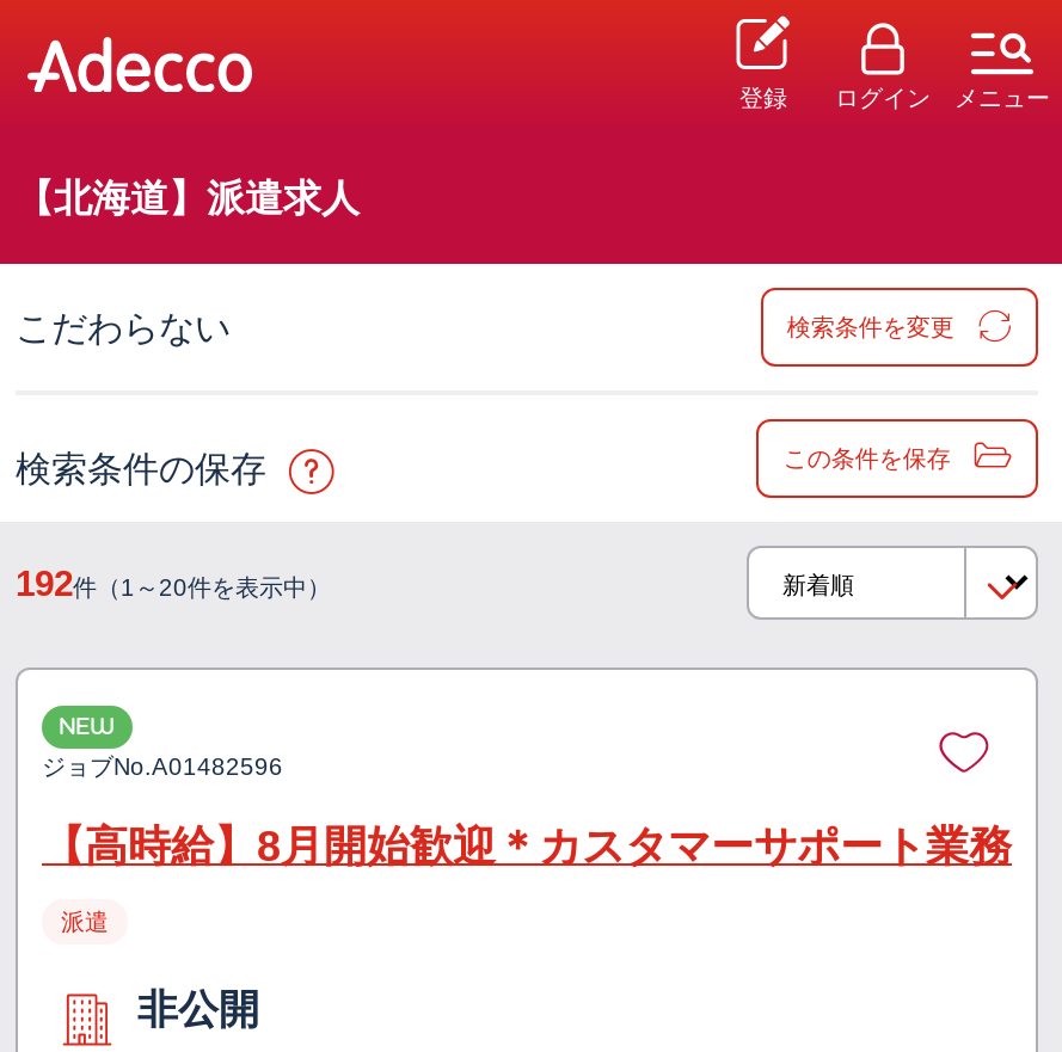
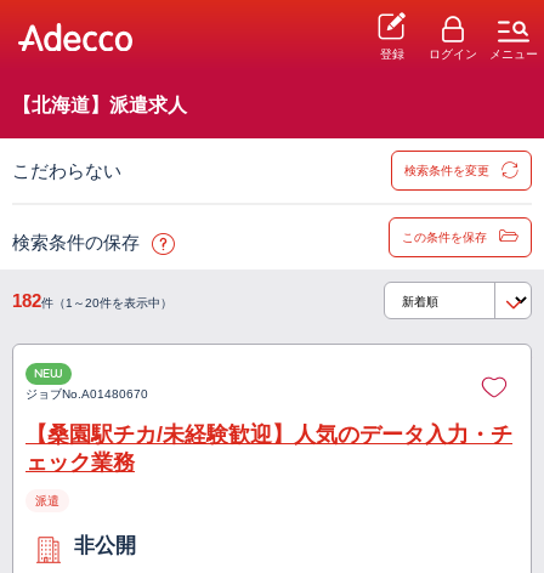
- 192件（1～20件を表示中）
+ 182件（1～20件を表示中）

- ジョブNo. A01482596
+ ジョブNo. A01480670

- 【高時給】8月開始歓迎＊カスタマーサポート業務
+ 【桑園駅チカ/未経験歓迎】人気のデータ入力・チ
+ ェック業務
